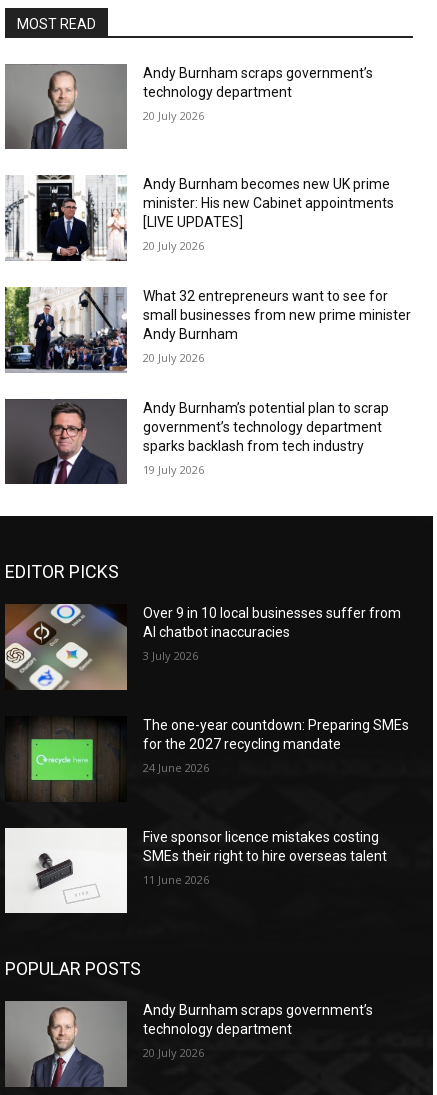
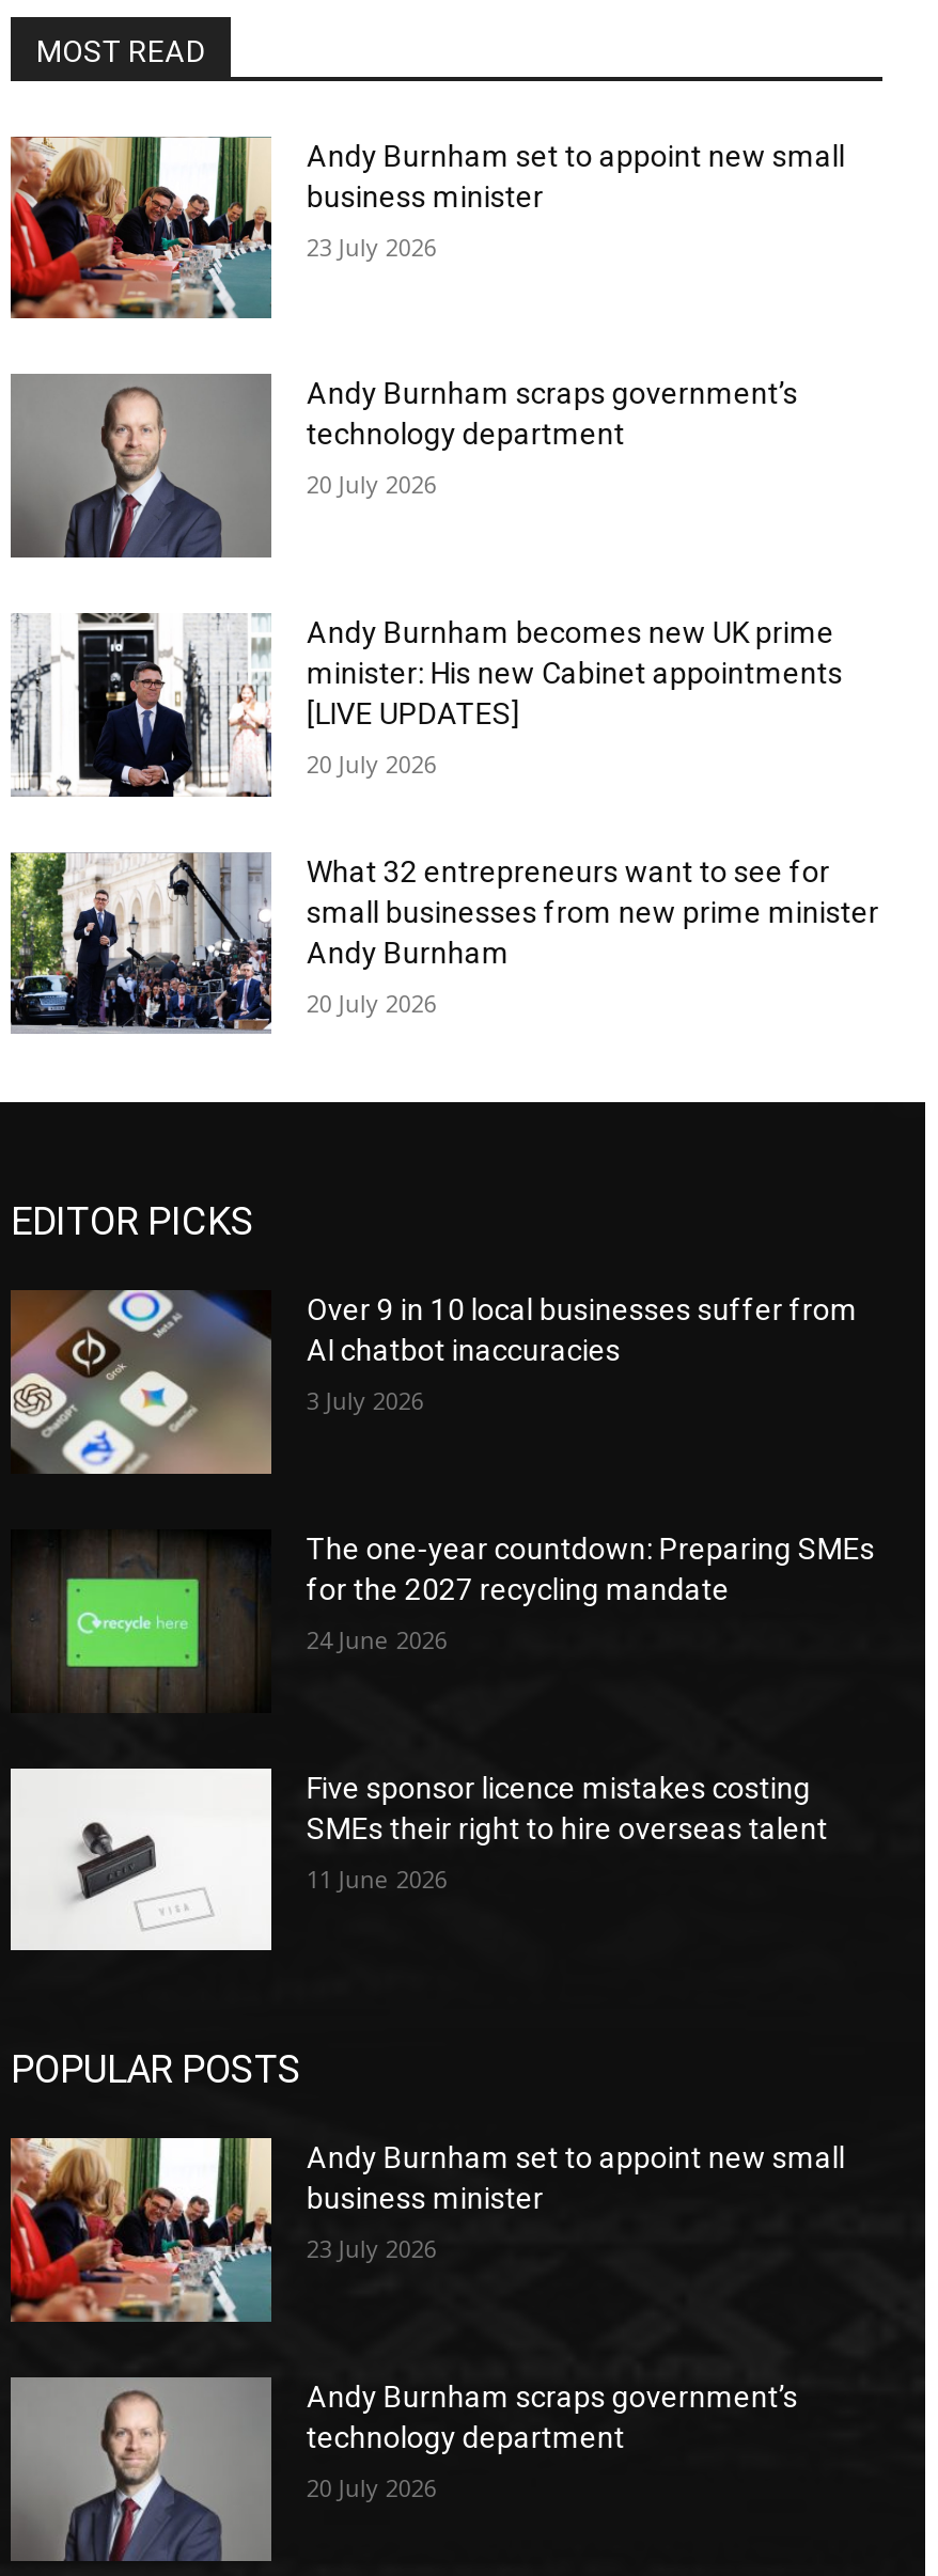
+ [image]
+ Andy Burnham set to appoint new small
+ business minister
+ 23 July 2026

- [image]
- Andy Burnham’s potential plan to scrap
- government’s technology department
- sparks backlash from tech industry
- 19 July 2026

+ [image]
+ Andy Burnham set to appoint new small
+ business minister
+ 23 July 2026
